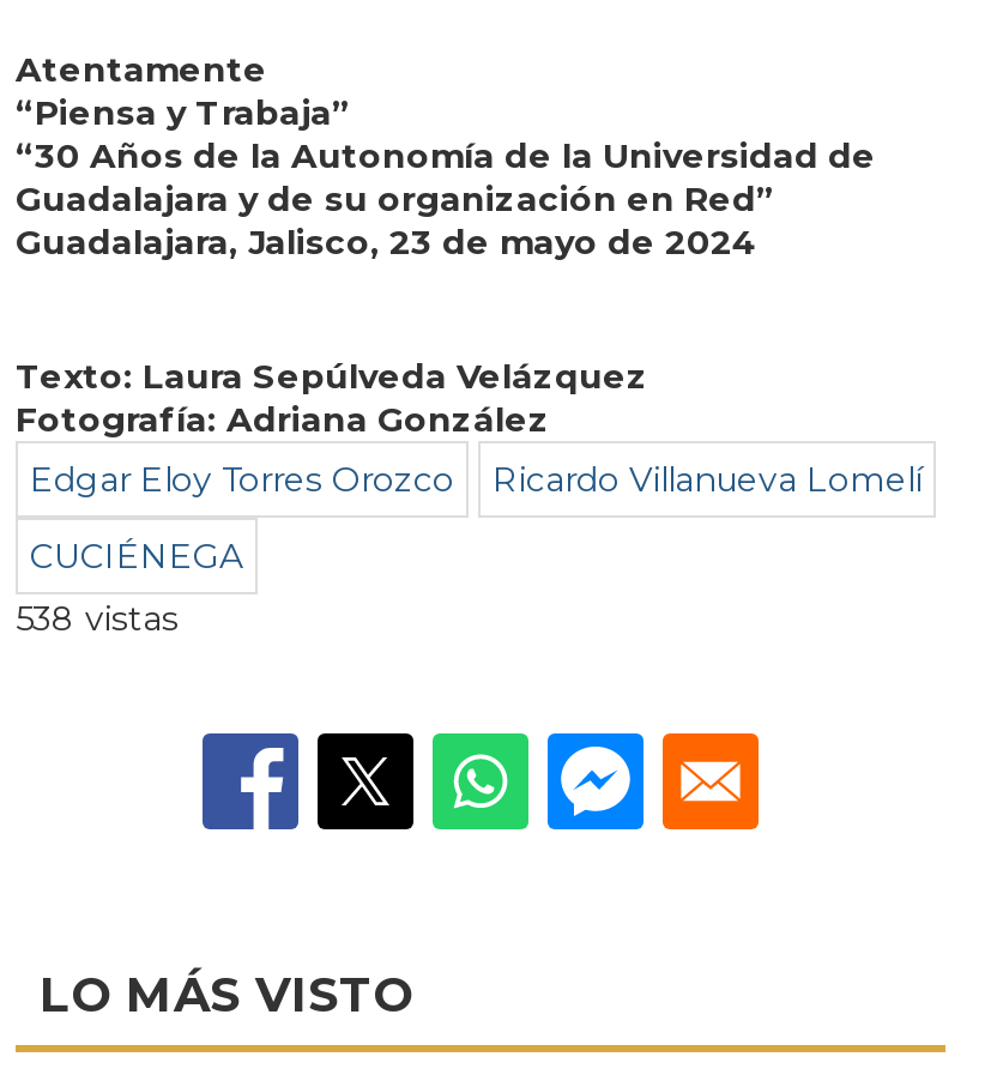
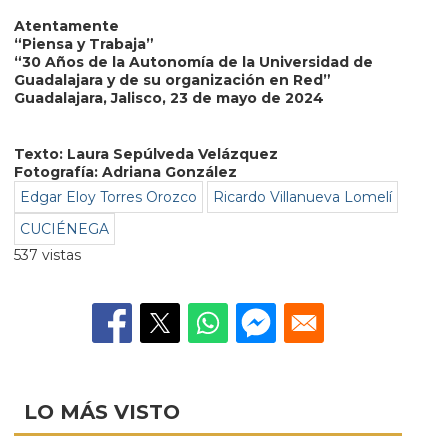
- 538 vistas
+ 537 vistas
